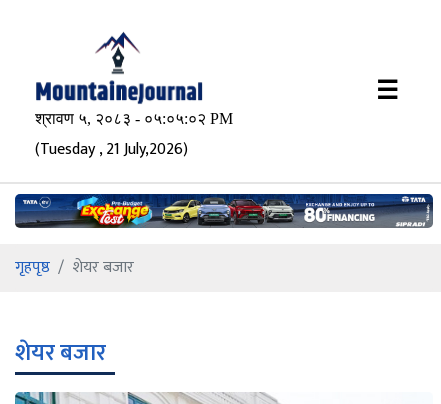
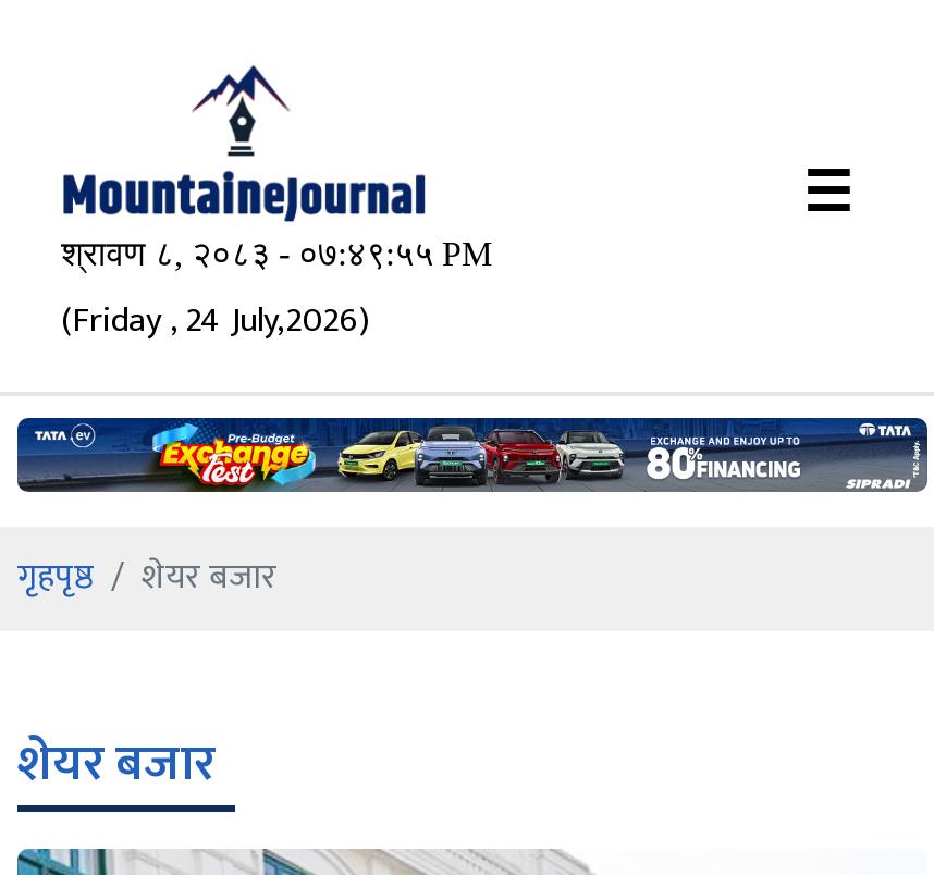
- (Tuesday , 21 July,2026)
+ (Friday , 24 July,2026)
